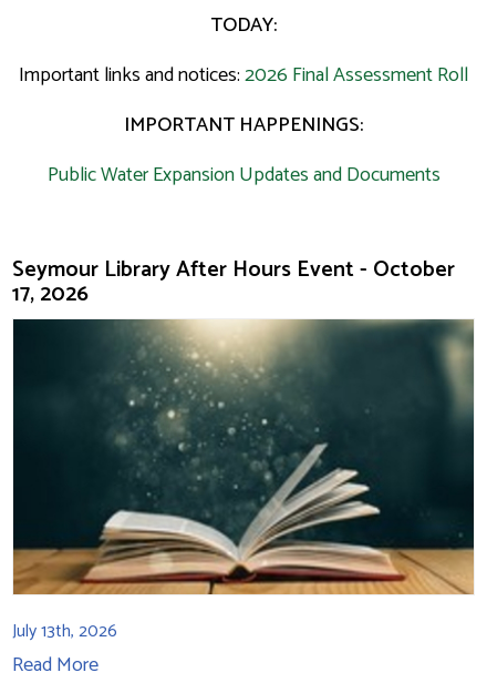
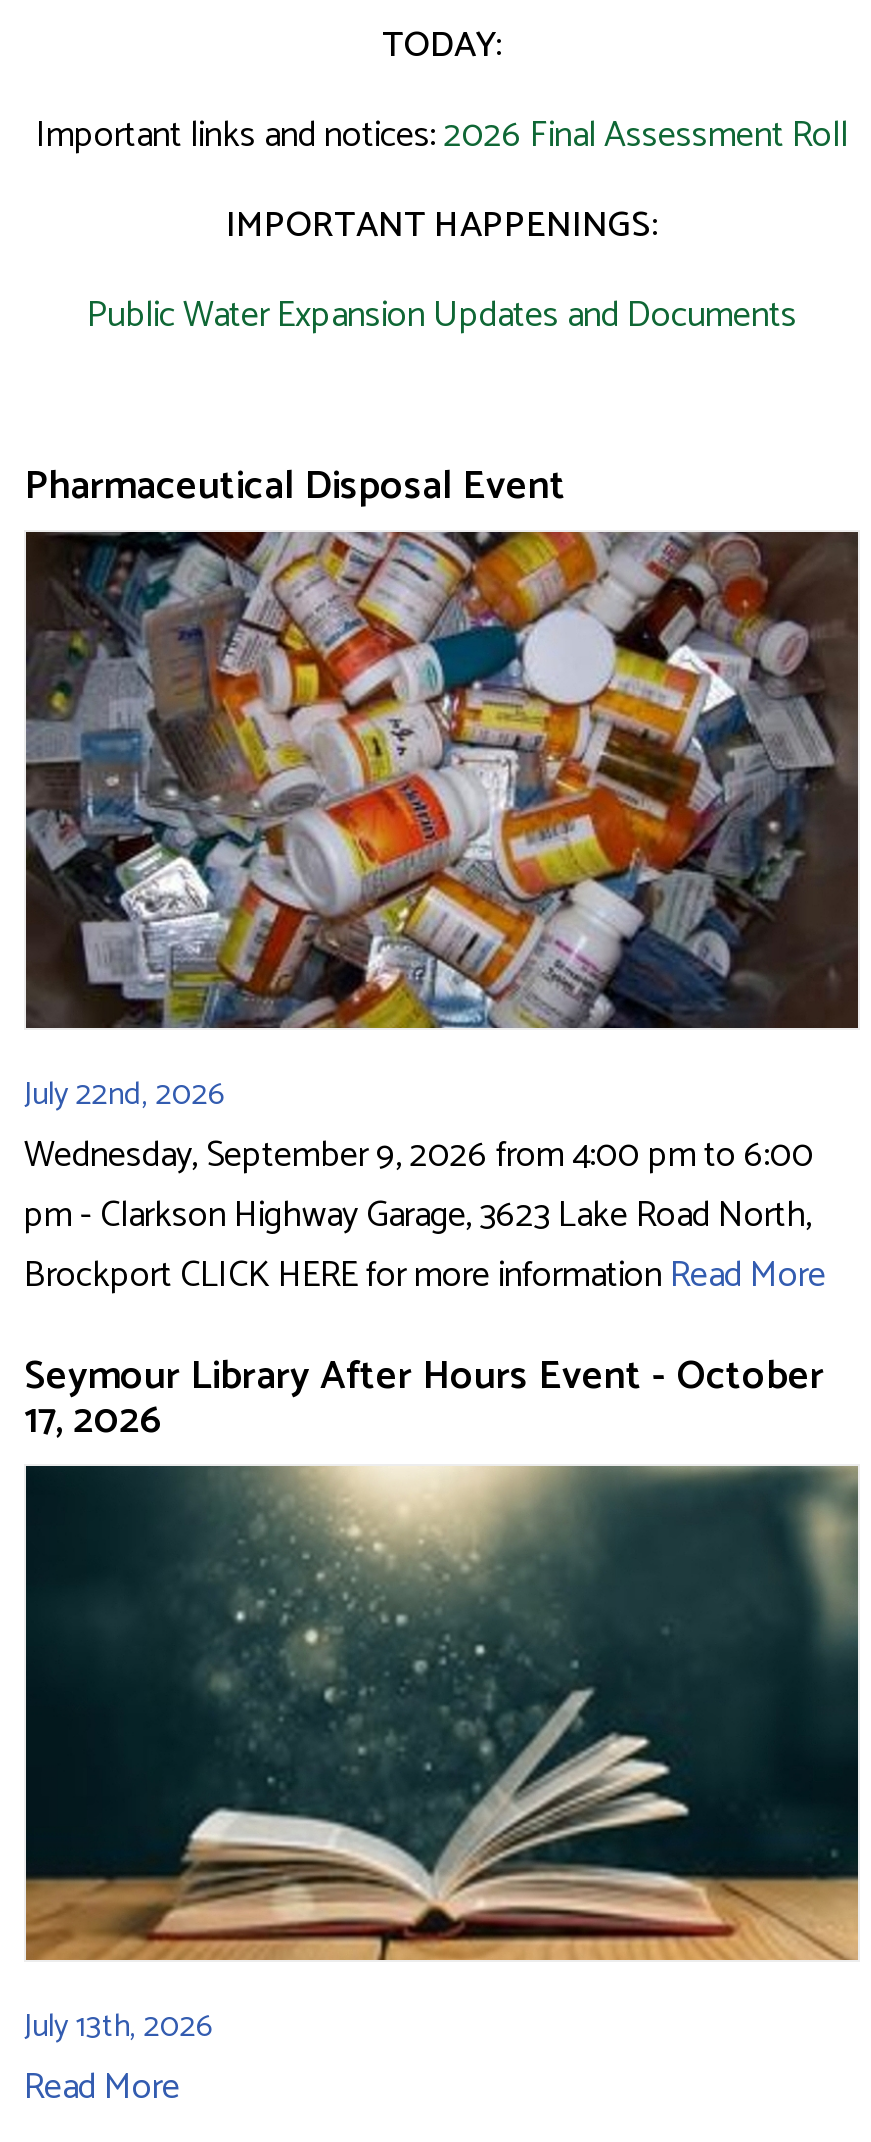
+ Pharmaceutical Disposal Event

+ [image]
+ July 22nd, 2026
+ Wednesday, September 9, 2026 from 4:00 pm to 6:00
+ pm - Clarkson Highway Garage, 3623 Lake Road North,
+ Brockport CLICK HERE for more information Read More
